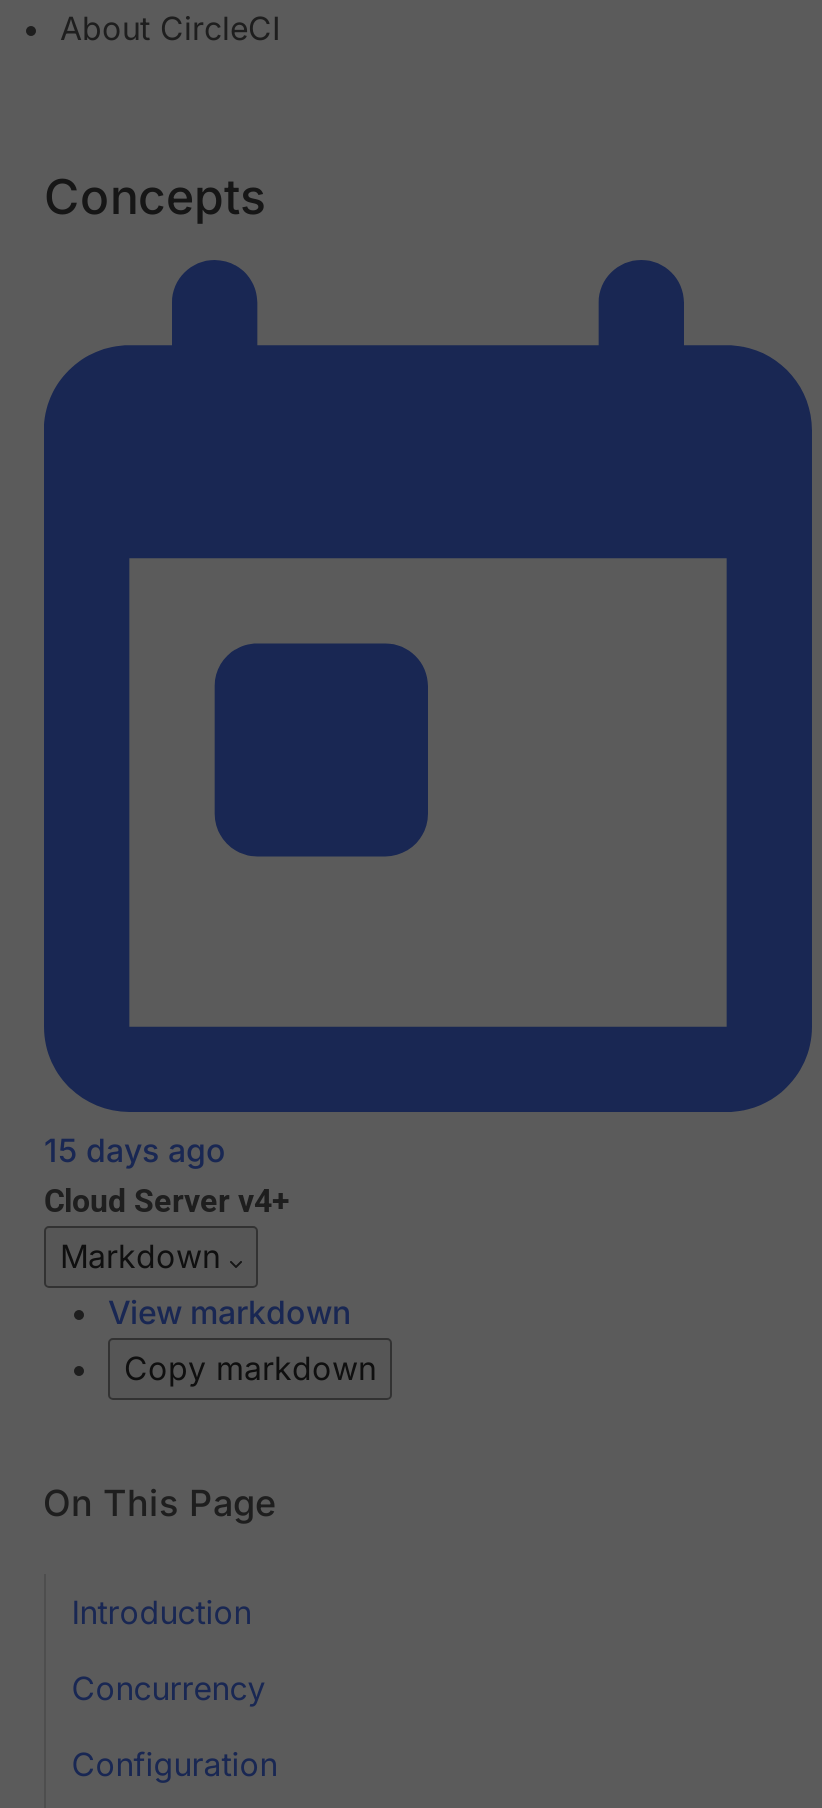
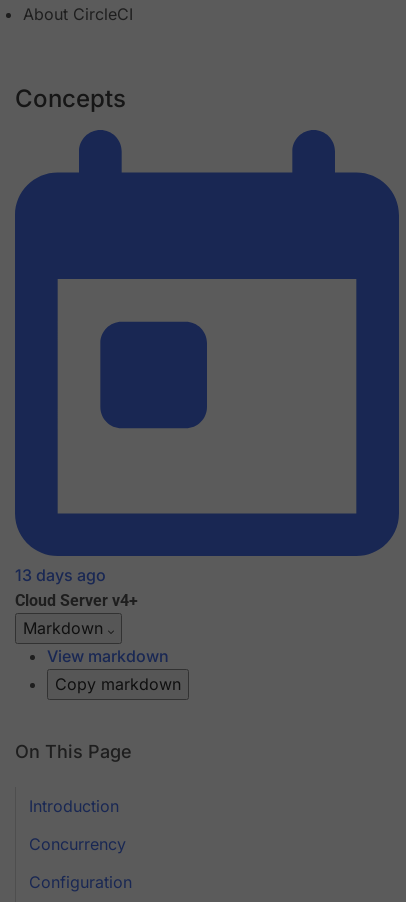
- 15 days ago
+ 13 days ago
